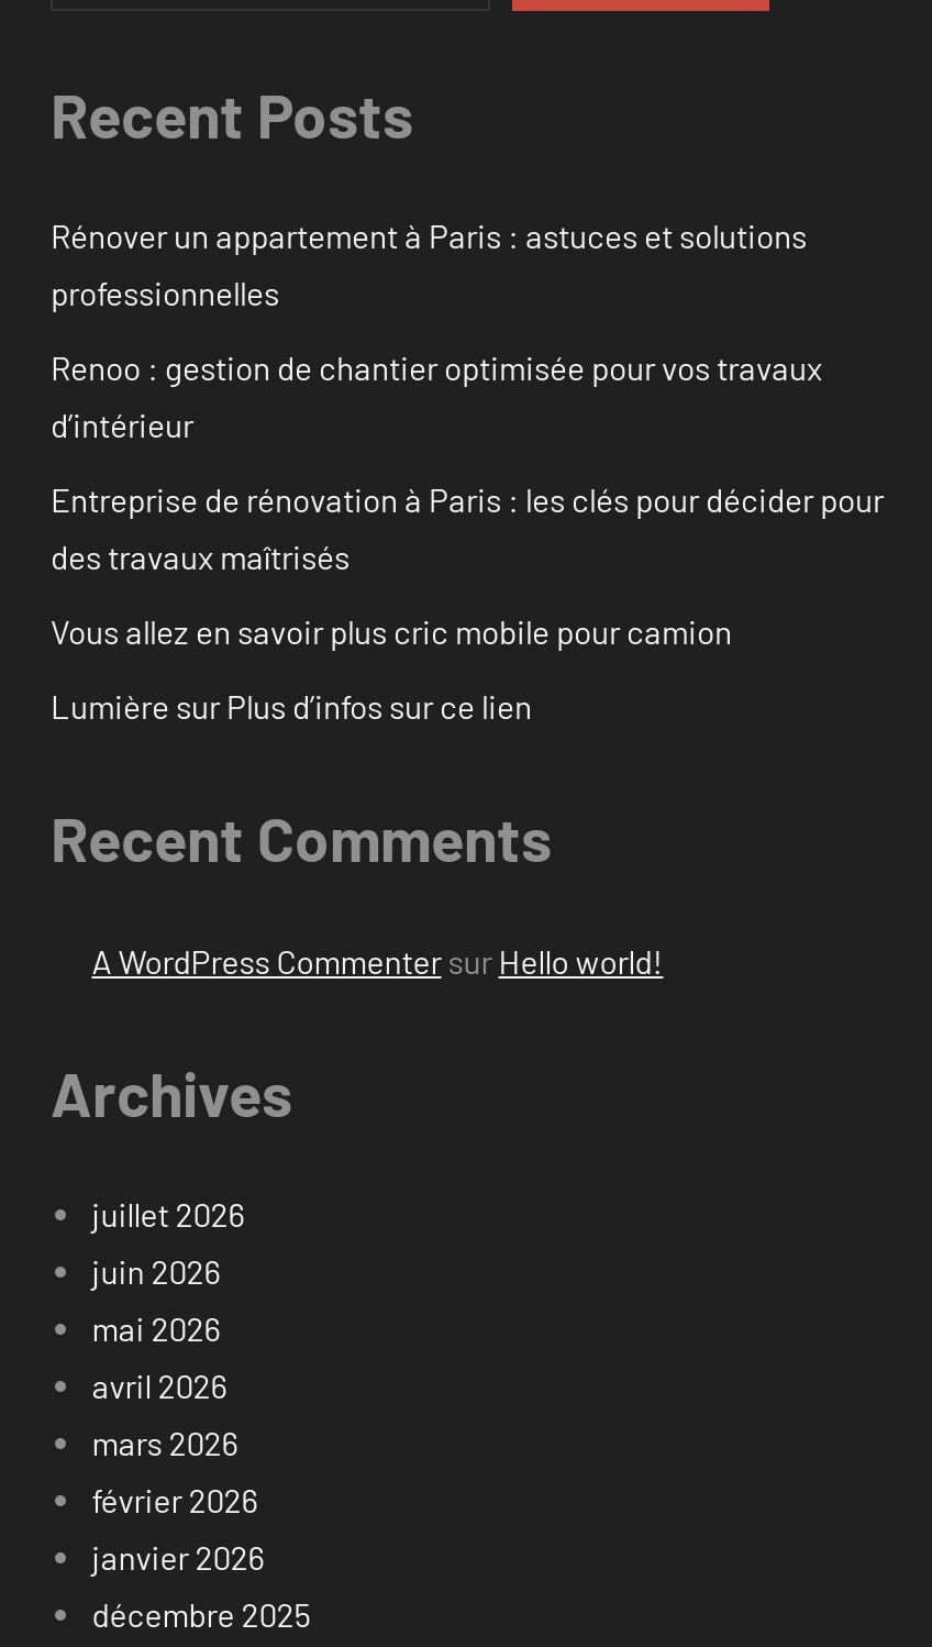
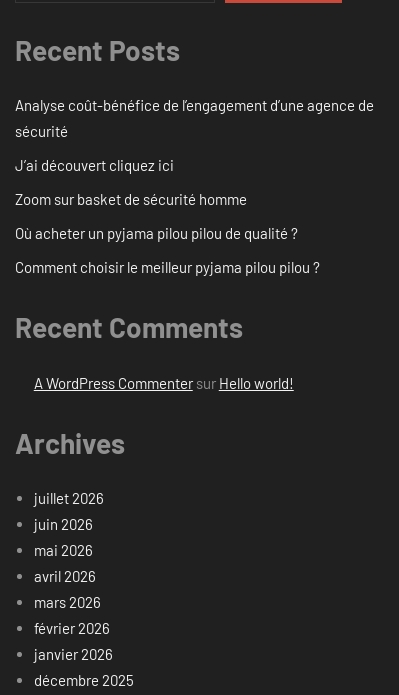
- Rénover un appartement à Paris : astuces et solutions
- professionnelles
+ Analyse coût-bénéfice de l’engagement d’une agence de
+ sécurité

- Renoo : gestion de chantier optimisée pour vos travaux
- d’intérieur
+ J’ai découvert cliquez ici

- Entreprise de rénovation à Paris : les clés pour décider pour
- des travaux maîtrisés
+ Zoom sur basket de sécurité homme

- Vous allez en savoir plus cric mobile pour camion
+ Où acheter un pyjama pilou pilou de qualité ?

- Lumière sur Plus d’infos sur ce lien
+ Comment choisir le meilleur pyjama pilou pilou ?
